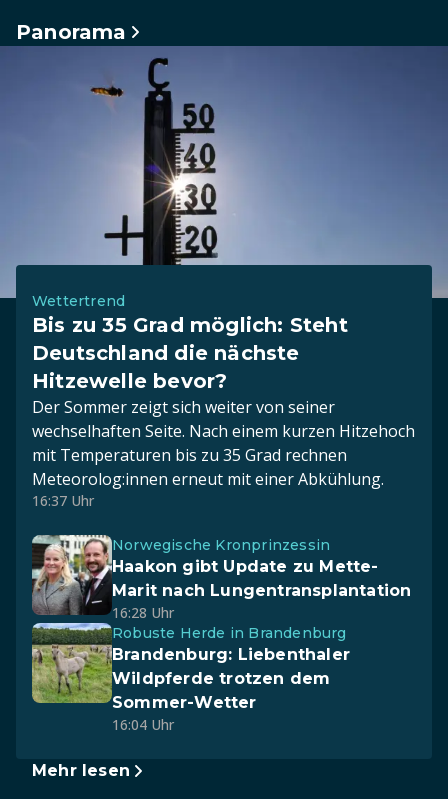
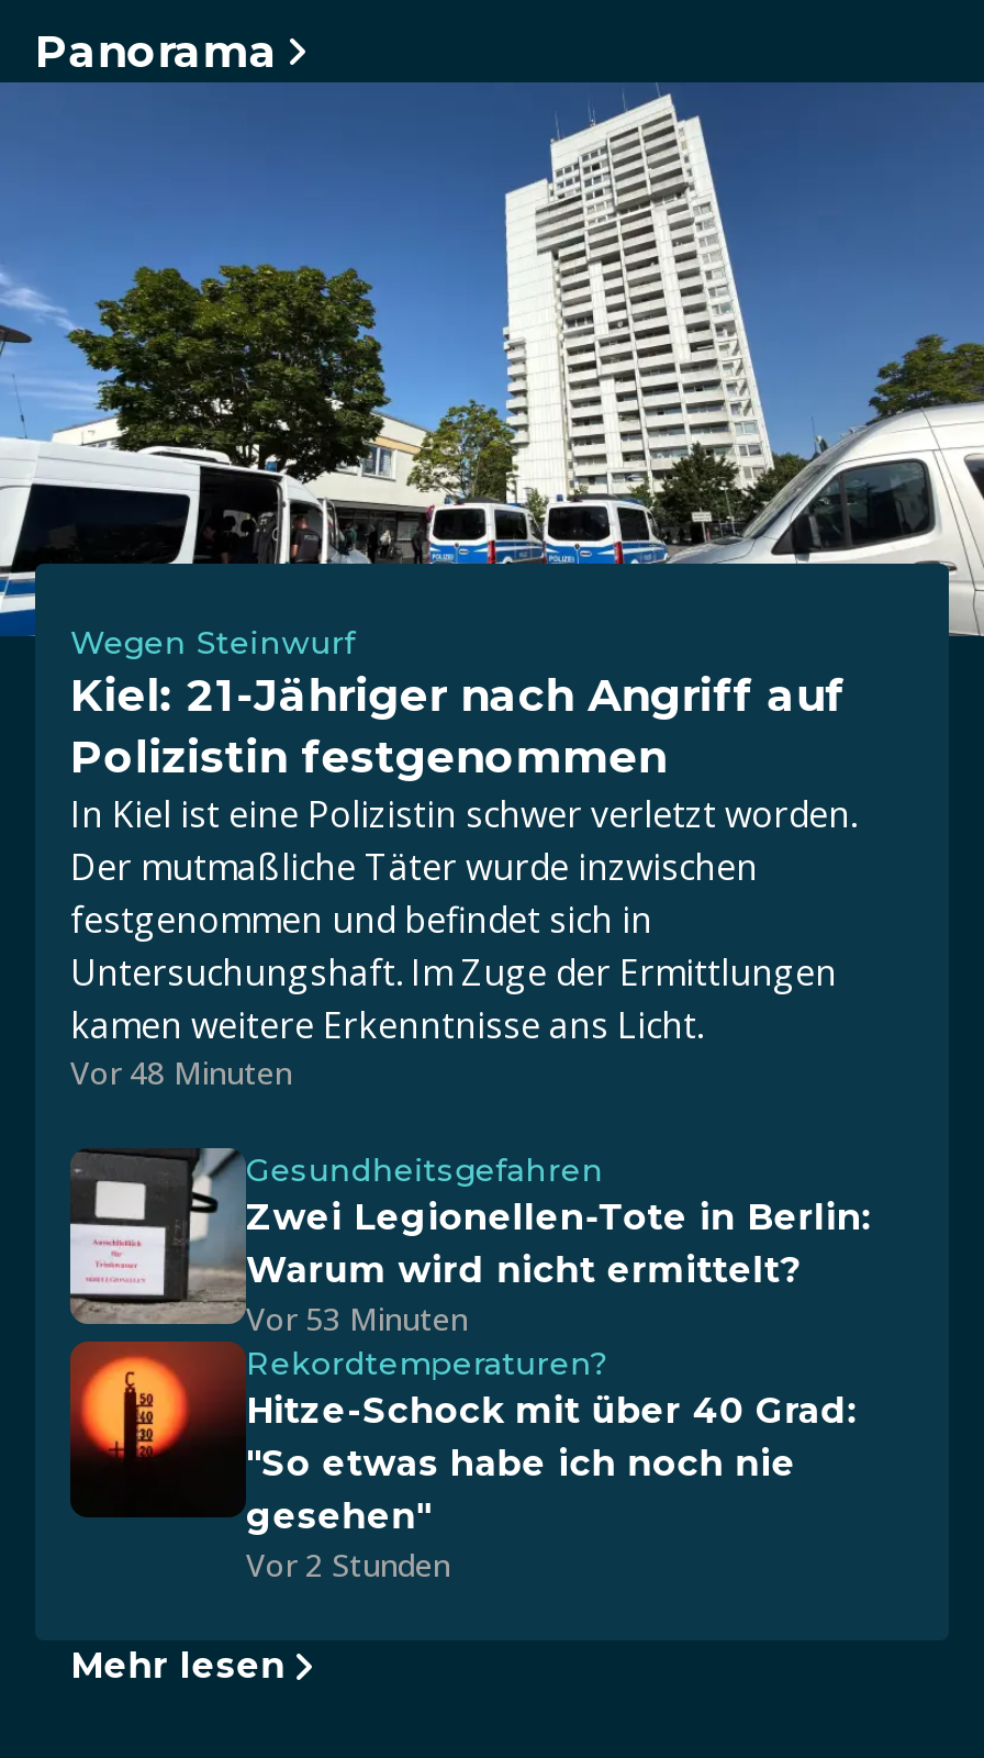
- [image]
- Wettertrend
- Bis zu 35 Grad möglich: Steht
- Deutschland die nächste
- Hitzewelle bevor?
- Der Sommer zeigt sich weiter von seiner
- wechselhaften Seite. Nach einem kurzen Hitzehoch
- mit Temperaturen bis zu 35 Grad rechnen
- Meteorolog:innen erneut mit einer Abkühlung.
- 16:37 Uhr
+ [image]
+ Wegen Steinwurf
+ Kiel: 21-Jähriger nach Angriff auf
+ Polizistin festgenommen
+ In Kiel ist eine Polizistin schwer verletzt worden.
+ Der mutmaßliche Täter wurde inzwischen
+ festgenommen und befindet sich in
+ Untersuchungshaft. Im Zuge der Ermittlungen
+ kamen weitere Erkenntnisse ans Licht.
+ Vor 48 Minuten

- [image]
- Norwegische Kronprinzessin
- Haakon gibt Update zu Mette-
- Marit nach Lungentransplantation
- 16:28 Uhr
- Robuste Herde in Brandenburg
- Brandenburg: Liebenthaler
- Wildpferde trotzen dem
- Sommer-Wetter
- 16:04 Uhr
+ [image]
+ Gesundheitsgefahren
+ Zwei Legionellen-Tote in Berlin:
+ Warum wird nicht ermittelt?
+ Vor 53 Minuten
+ Rekordtemperaturen?
+ Hitze-Schock mit über 40 Grad:
+ "So etwas habe ich noch nie
+ gesehen"
+ Vor 2 Stunden

- [image]
+ [image]
